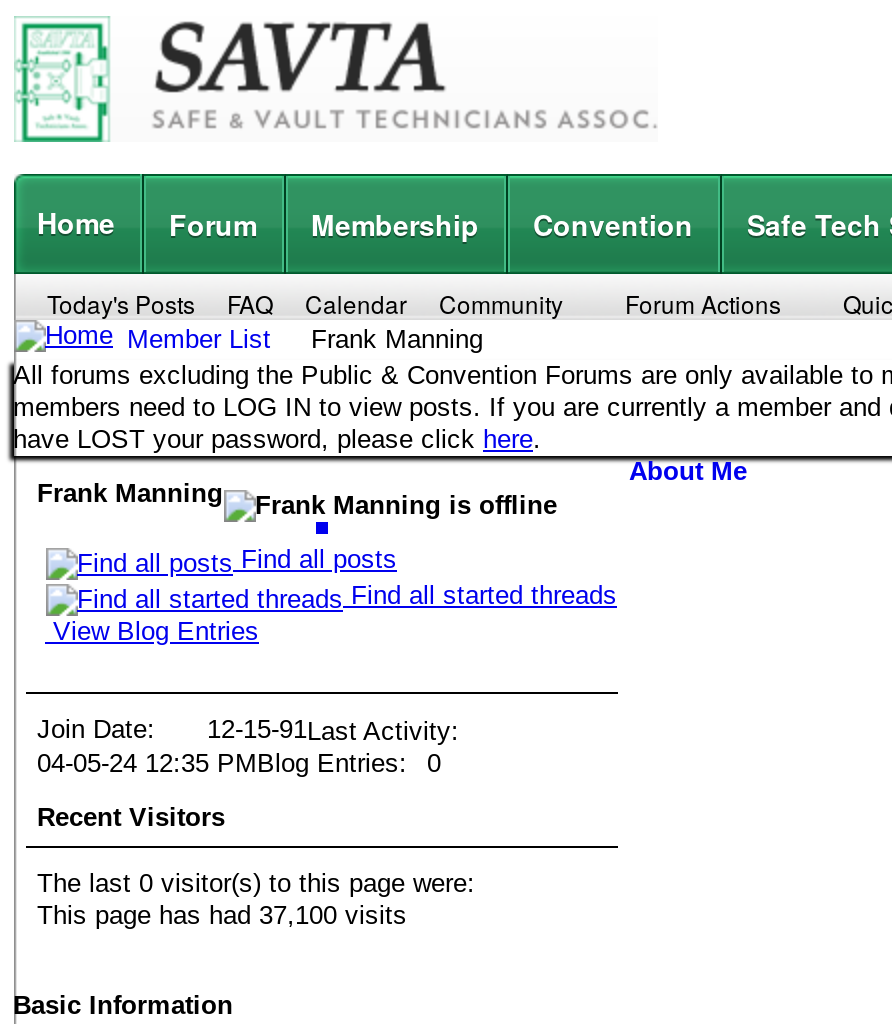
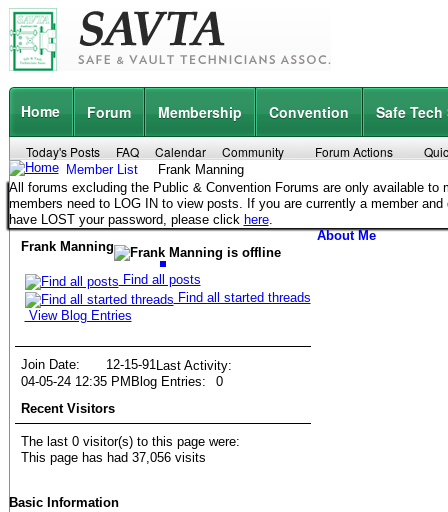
- This page has had 37,100 visits
+ This page has had 37,056 visits
